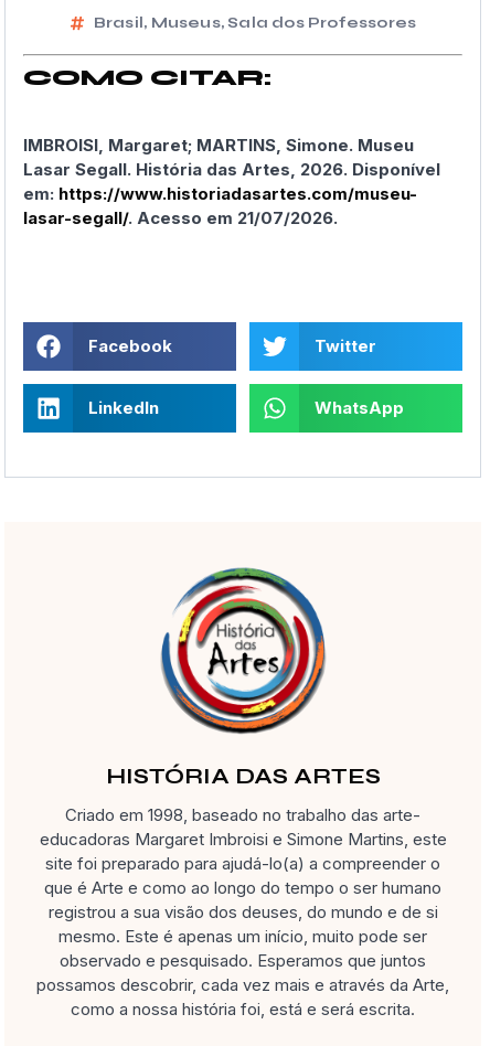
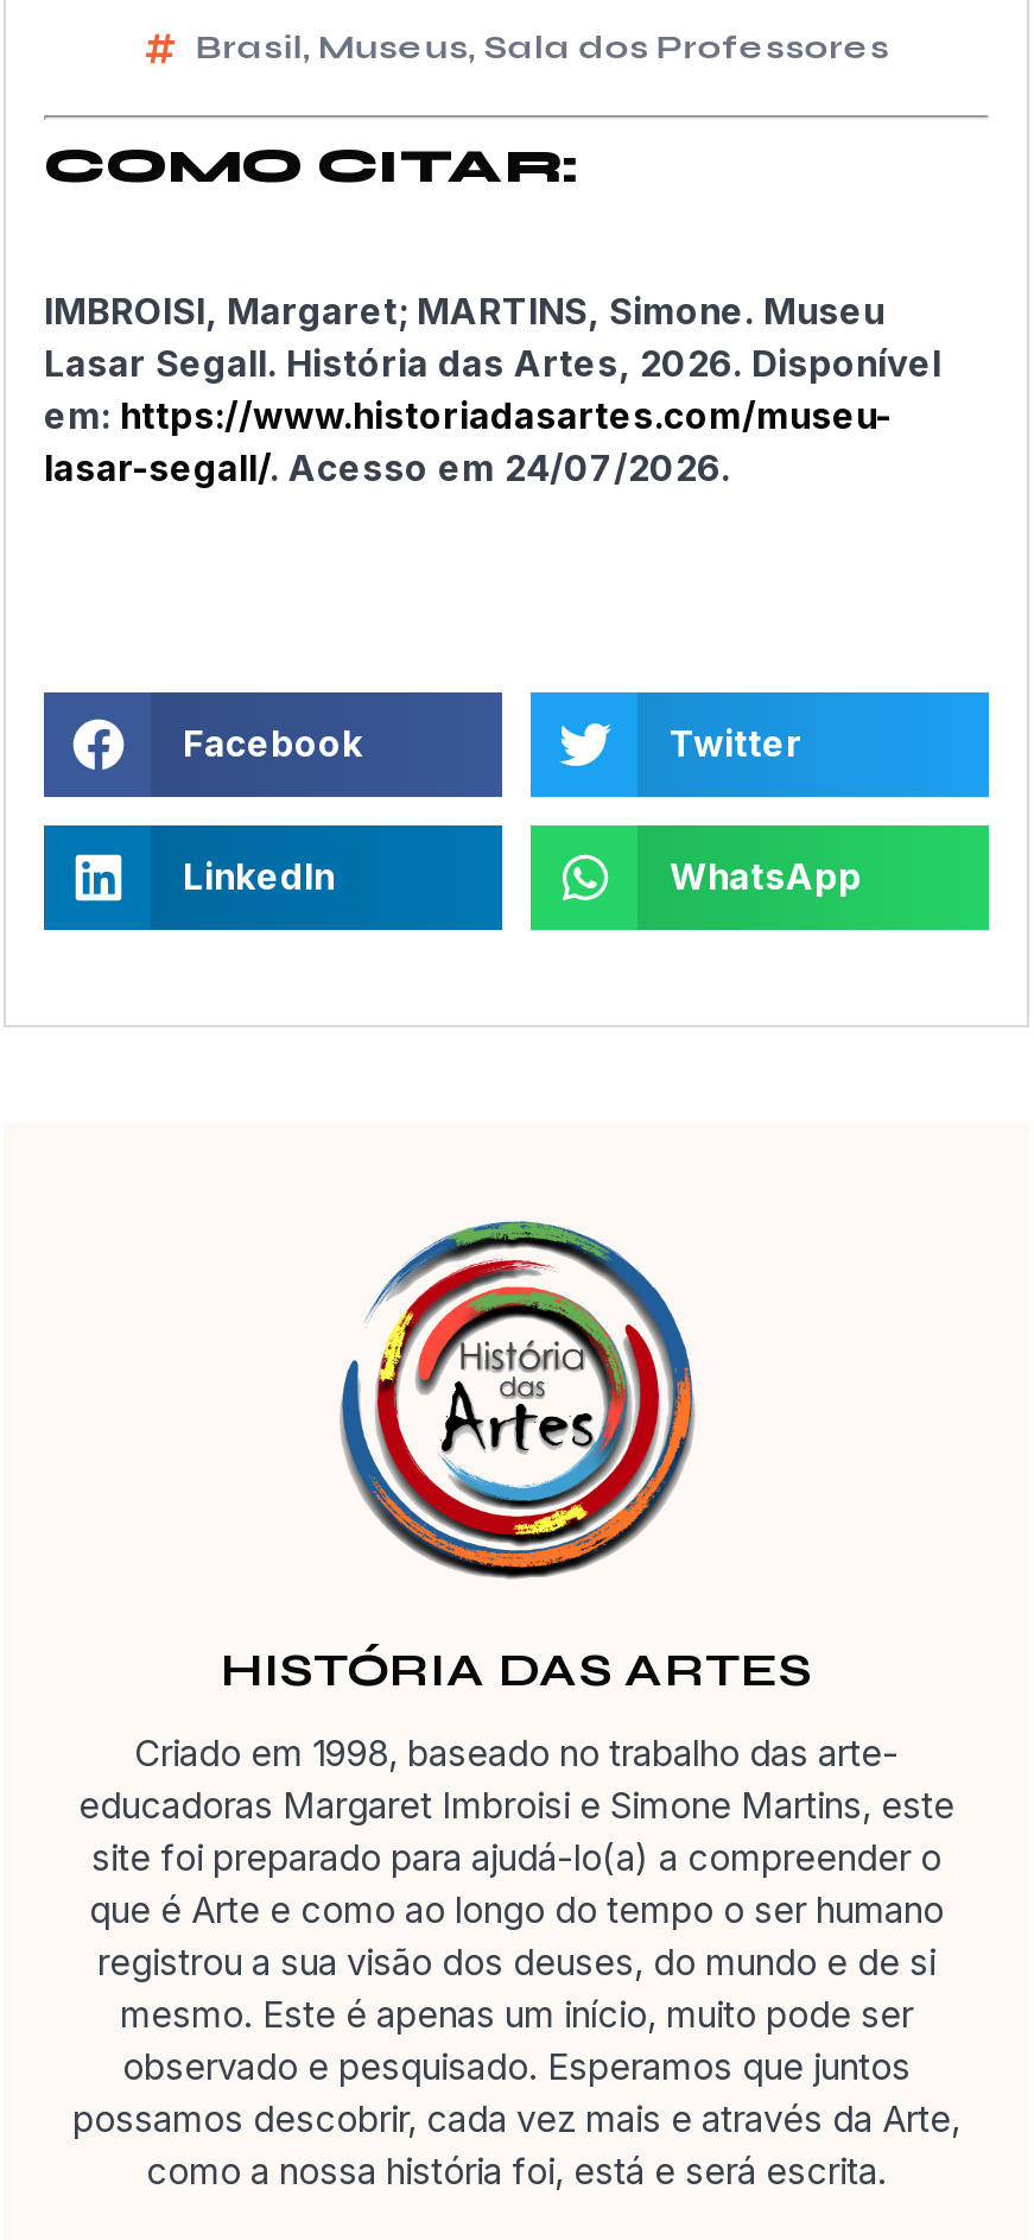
- lasar-segall/. Acesso em 21/07/2026.
+ lasar-segall/. Acesso em 24/07/2026.
